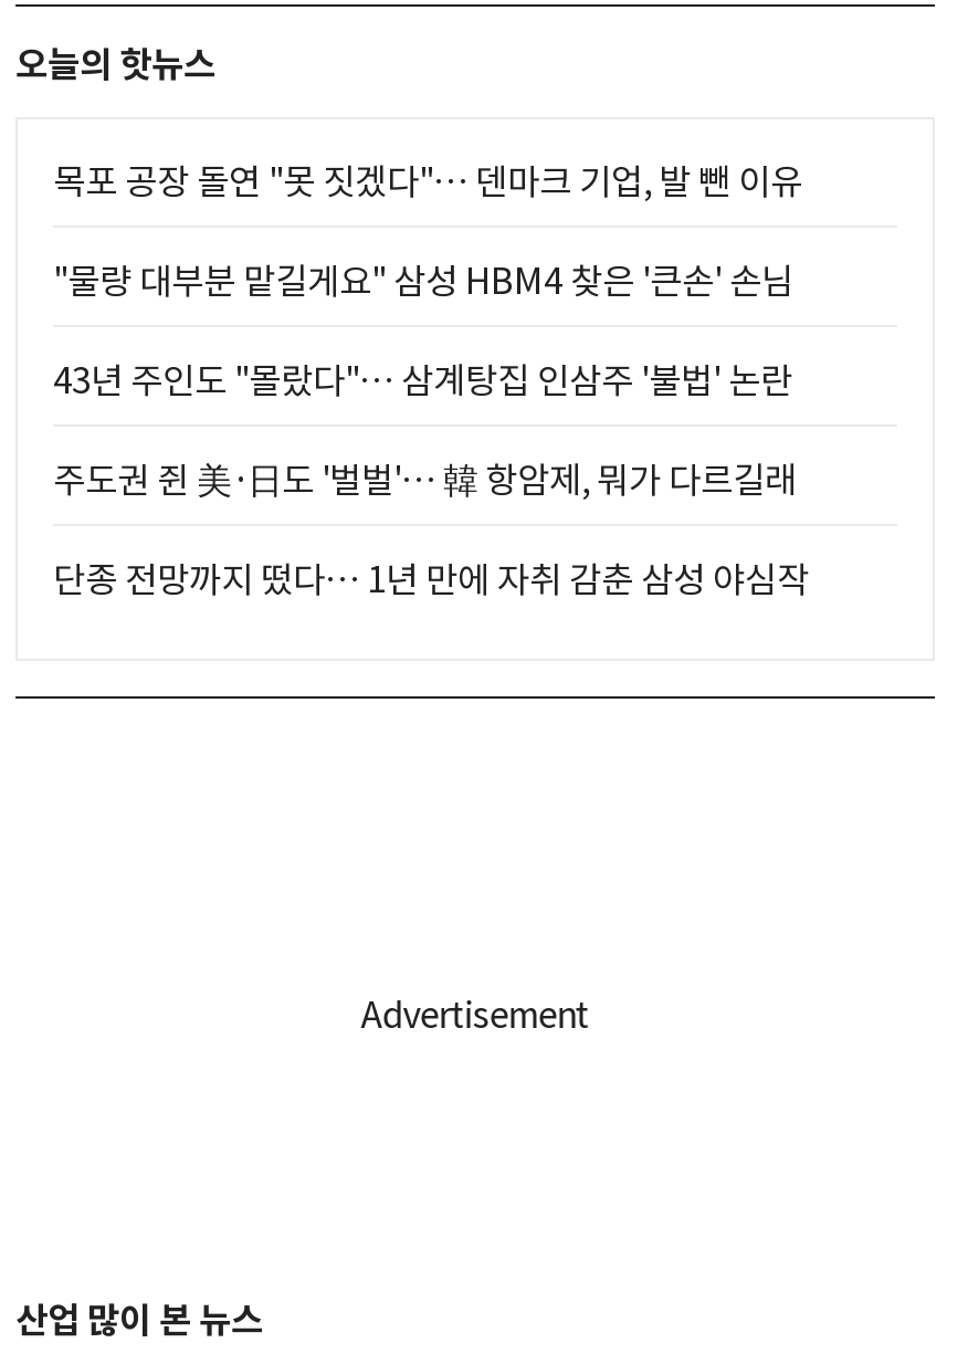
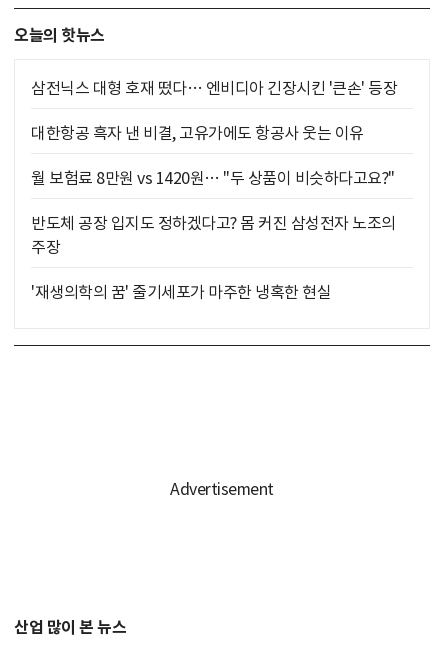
- 목포 공장 돌연 "못 짓겠다"… 덴마크 기업, 발 뺀 이유
+ 삼전닉스 대형 호재 떴다… 엔비디아 긴장시킨 '큰손' 등장

- "물량 대부분 맡길게요" 삼성 HBM4 찾은 '큰손' 손님
+ 대한항공 흑자 낸 비결, 고유가에도 항공사 웃는 이유

- 43년 주인도 "몰랐다"… 삼계탕집 인삼주 '불법' 논란
+ 월 보험료 8만원 vs 1420원… "두 상품이 비슷하다고요?"

- 주도권 쥔 美·日도 '벌벌'… 韓 항암제, 뭐가 다르길래
+ 반도체 공장 입지도 정하겠다고? 몸 커진 삼성전자 노조의
+ 주장

- 단종 전망까지 떴다… 1년 만에 자취 감춘 삼성 야심작
+ '재생의학의 꿈' 줄기세포가 마주한 냉혹한 현실
